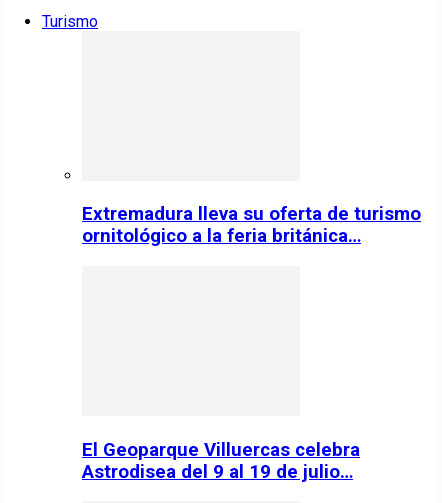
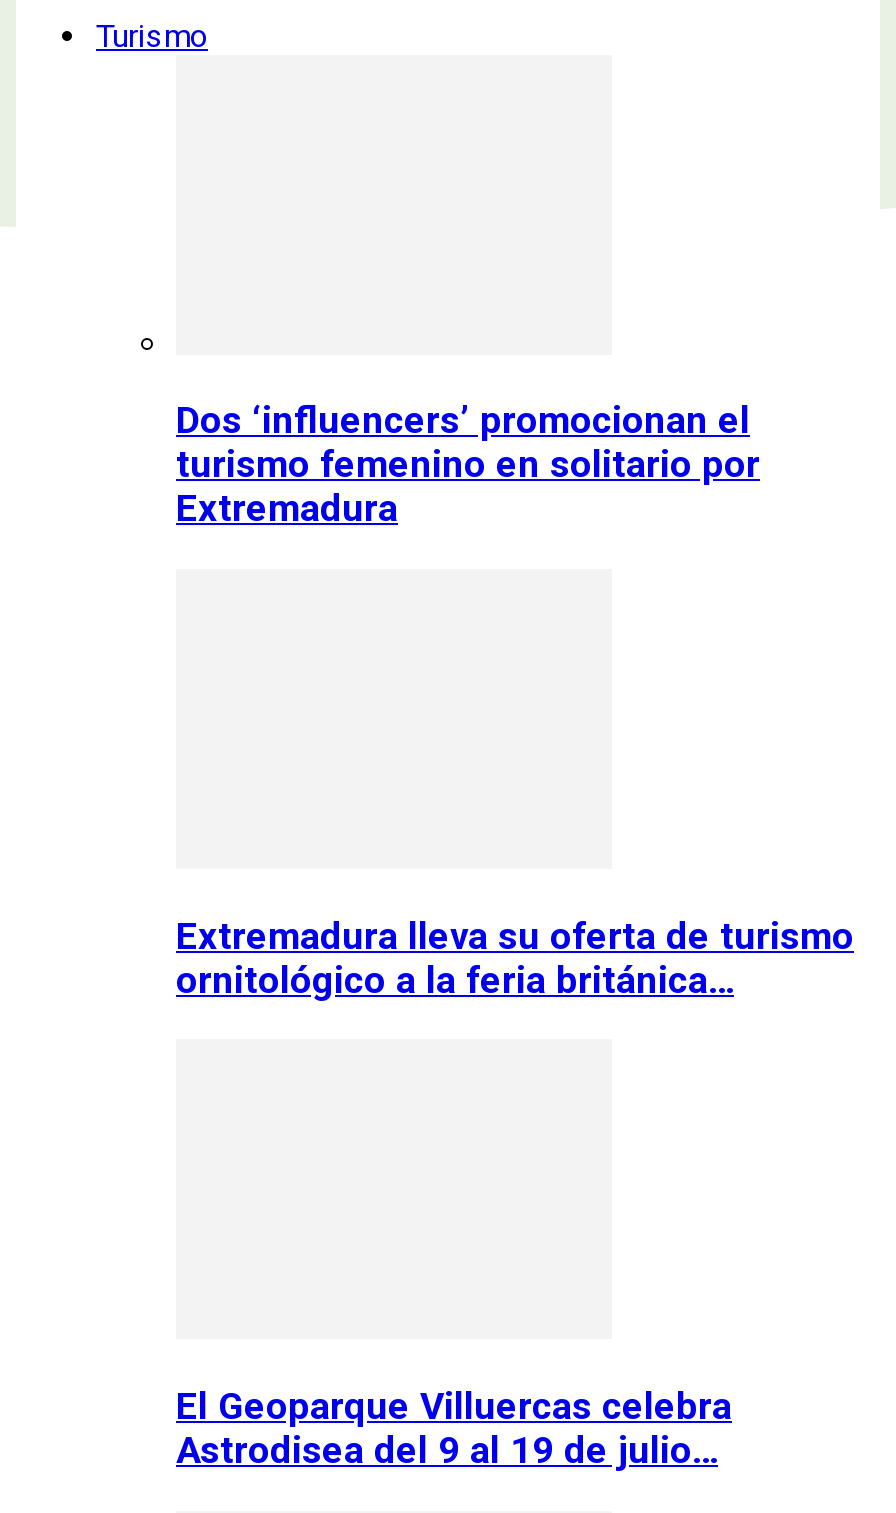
+ Dos ‘influencers’ promocionan el
+ turismo femenino en solitario por
+ Extremadura
